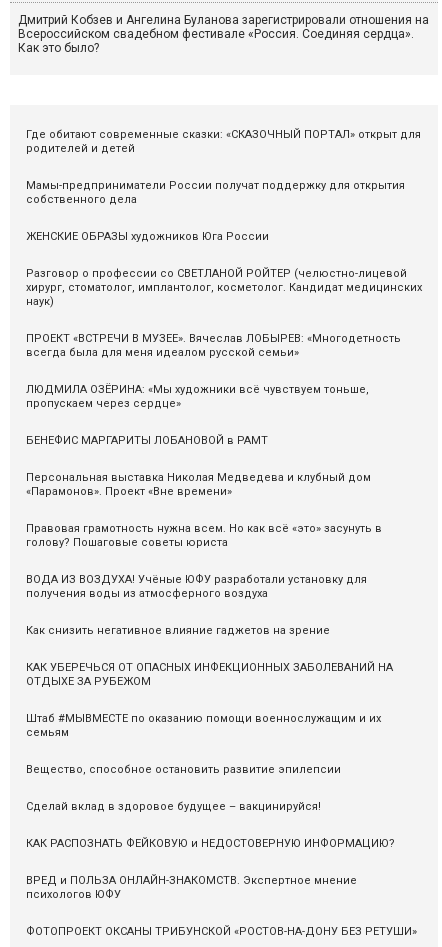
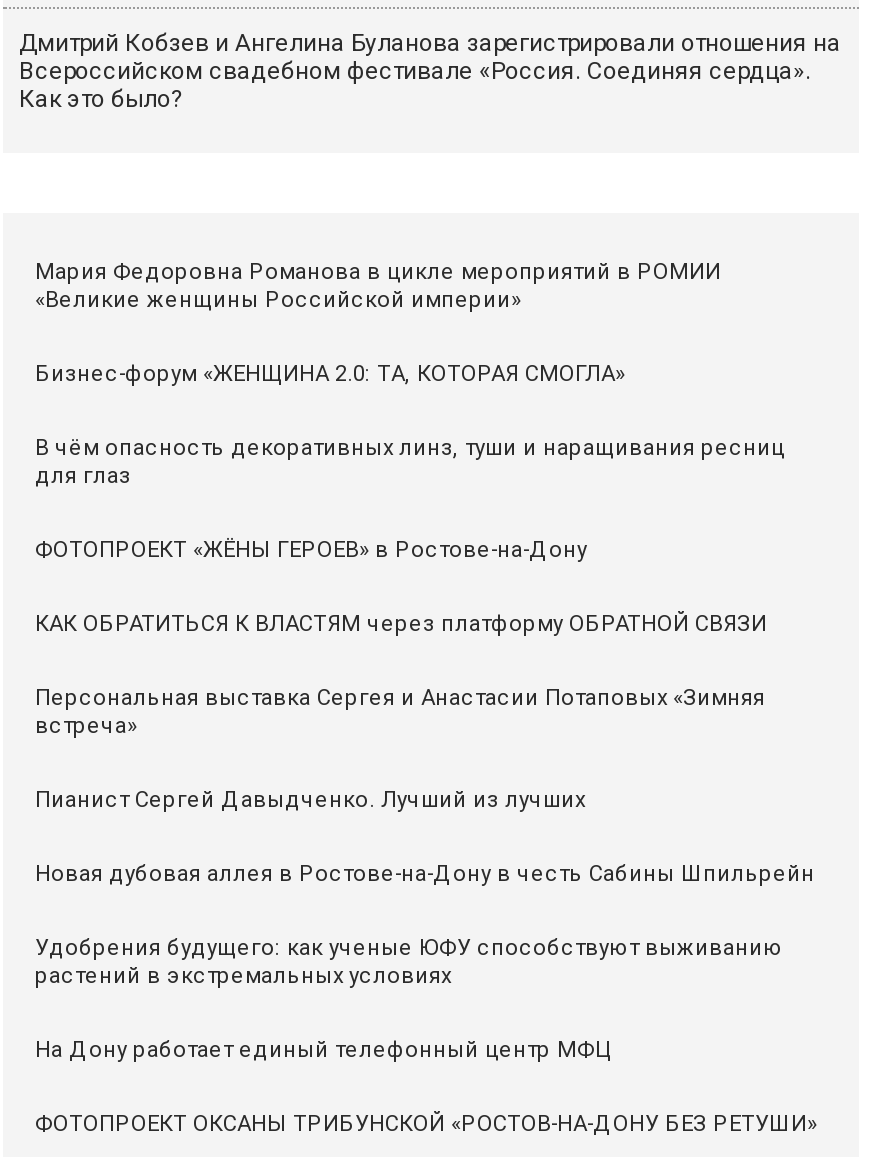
- Где обитают современные сказки: «СКАЗОЧНЫЙ ПОРТАЛ» открыт для
- родителей и детей
- Мамы-предприниматели России получат поддержку для открытия
- собственного дела
- ЖЕНСКИЕ ОБРАЗЫ художников Юга России
- Разговор о профессии со СВЕТЛАНОЙ РОЙТЕР (челюстно-лицевой
- хирург, стоматолог, имплантолог, косметолог. Кандидат медицинских
- наук)
- ПРОЕКТ «ВСТРЕЧИ В МУЗЕЕ». Вячеслав ЛОБЫРЕВ: «Многодетность
- всегда была для меня идеалом русской семьи»
- ЛЮДМИЛА ОЗЁРИНА: «Мы художники всё чувствуем тоньше,
- пропускаем через сердце»
- БЕНЕФИС МАРГАРИТЫ ЛОБАНОВОЙ в РАМТ
- Персональная выставка Николая Медведева и клубный дом
- «Парамонов». Проект «Вне времени»
- Правовая грамотность нужна всем. Но как всё «это» засунуть в
- голову? Пошаговые советы юриста
- ВОДА ИЗ ВОЗДУХА! Учёные ЮФУ разработали установку для
- получения воды из атмосферного воздуха
- Как снизить негативное влияние гаджетов на зрение
- КАК УБЕРЕЧЬСЯ ОТ ОПАСНЫХ ИНФЕКЦИОННЫХ ЗАБОЛЕВАНИЙ НА
- ОТДЫХЕ ЗА РУБЕЖОМ
- Штаб #МЫВМЕСТЕ по оказанию помощи военнослужащим и их
- семьям
- Вещество, способное остановить развитие эпилепсии
- Сделай вклад в здоровое будущее – вакцинируйся!
- КАК РАСПОЗНАТЬ ФЕЙКОВУЮ и НЕДОСТОВЕРНУЮ ИНФОРМАЦИЮ?
- ВРЕД и ПОЛЬЗА ОНЛАЙН-ЗНАКОМСТВ. Экспертное мнение
- психологов ЮФУ
+ Мария Федоровна Романова в цикле мероприятий в РОМИИ
+ «Великие женщины Российской империи»
+ Бизнес-форум «ЖЕНЩИНА 2.0: ТА, КОТОРАЯ СМОГЛА»
+ В чём опасность декоративных линз, туши и наращивания ресниц
+ для глаз
+ ФОТОПРОЕКТ «ЖЁНЫ ГЕРОЕВ» в Ростове-на-Дону
+ КАК ОБРАТИТЬСЯ К ВЛАСТЯМ через платформу ОБРАТНОЙ СВЯЗИ
+ Персональная выставка Сергея и Анастасии Потаповых «Зимняя
+ встреча»
+ Пианист Сергей Давыдченко. Лучший из лучших
+ Новая дубовая аллея в Ростове-на-Дону в честь Сабины Шпильрейн
+ Удобрения будущего: как ученые ЮФУ способствуют выживанию
+ растений в экстремальных условиях
+ На Дону работает единый телефонный центр МФЦ
